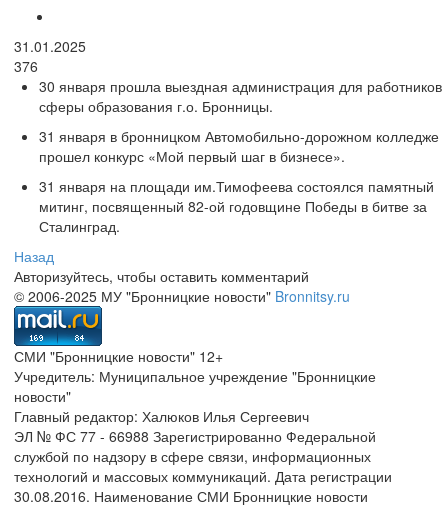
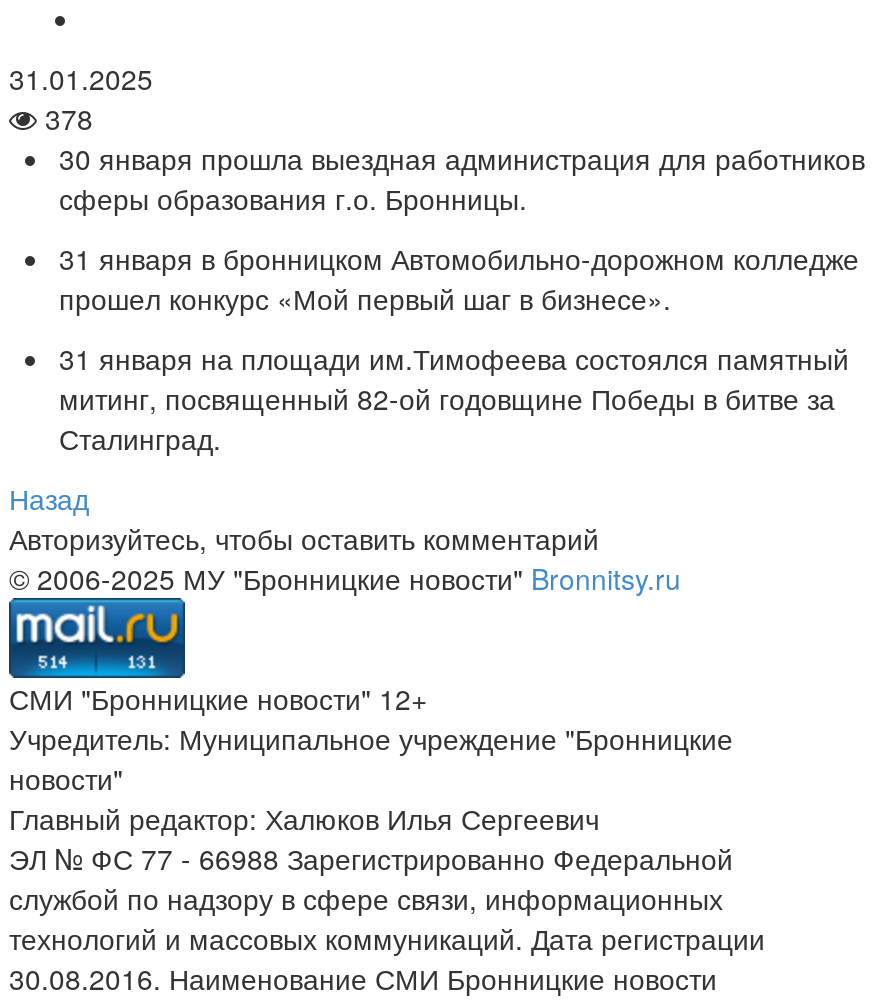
- 376
+ 378
